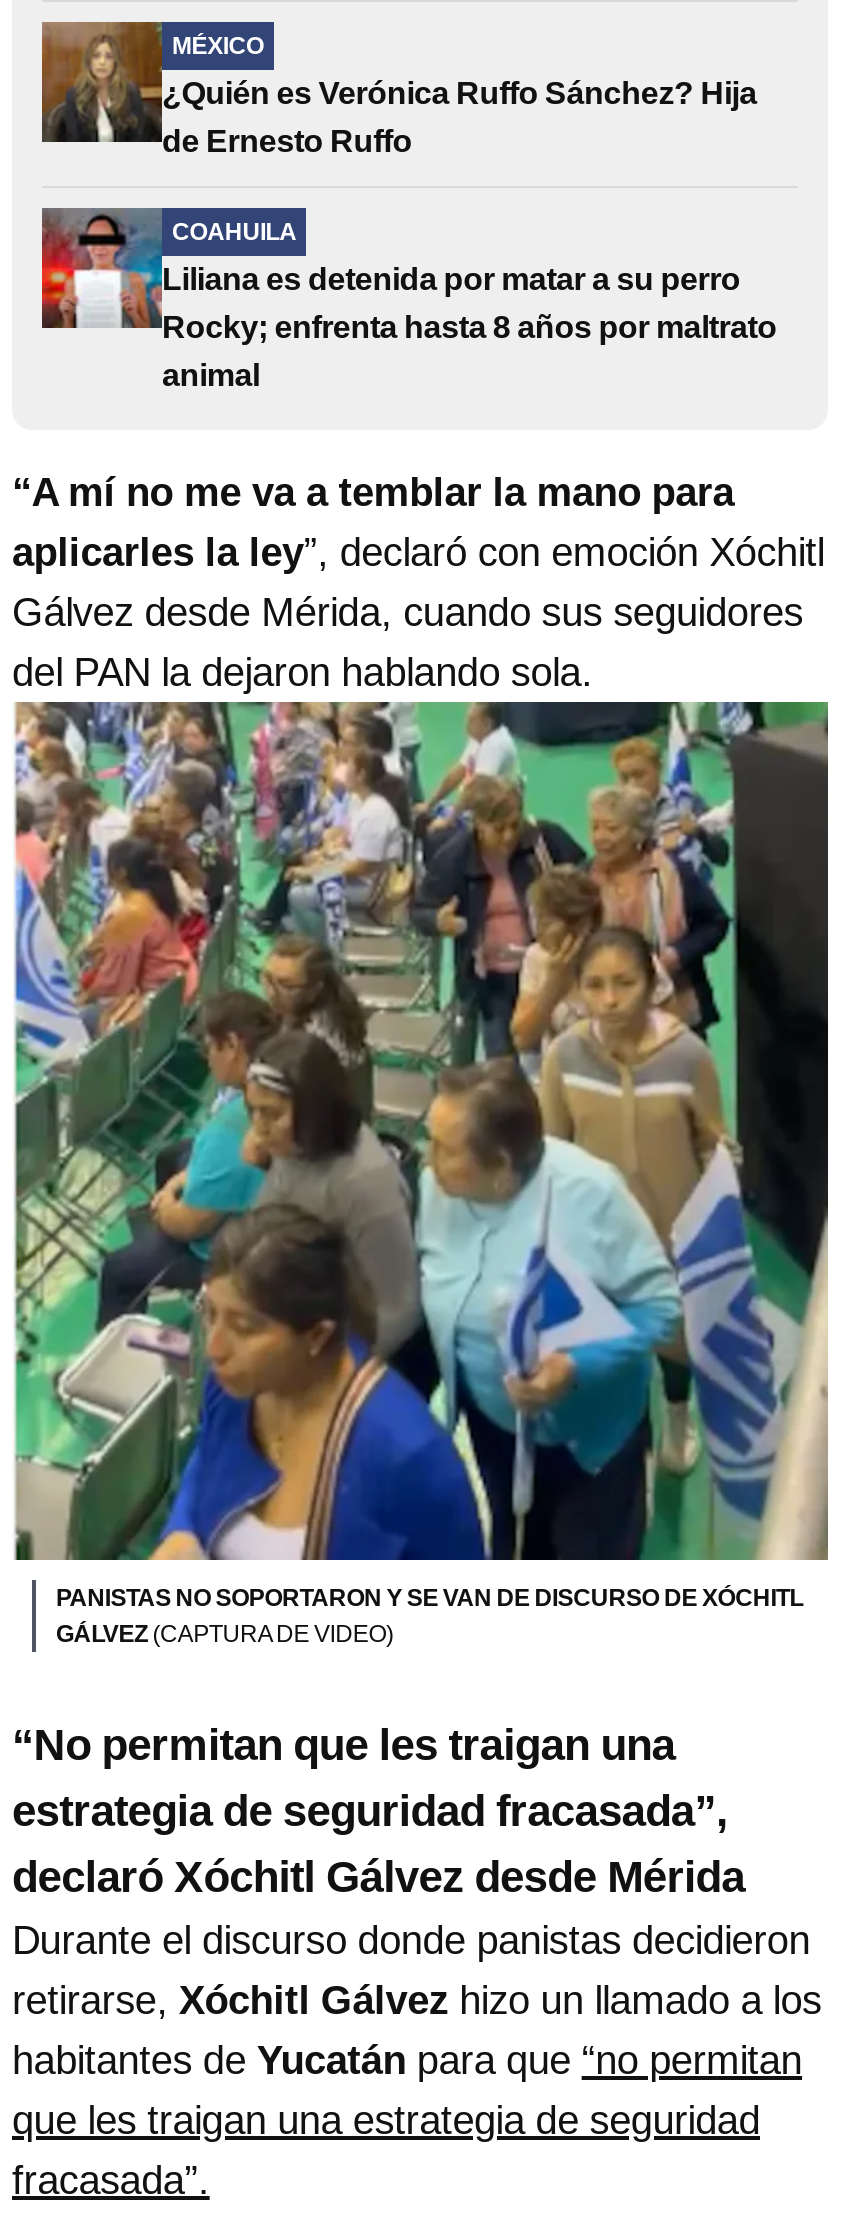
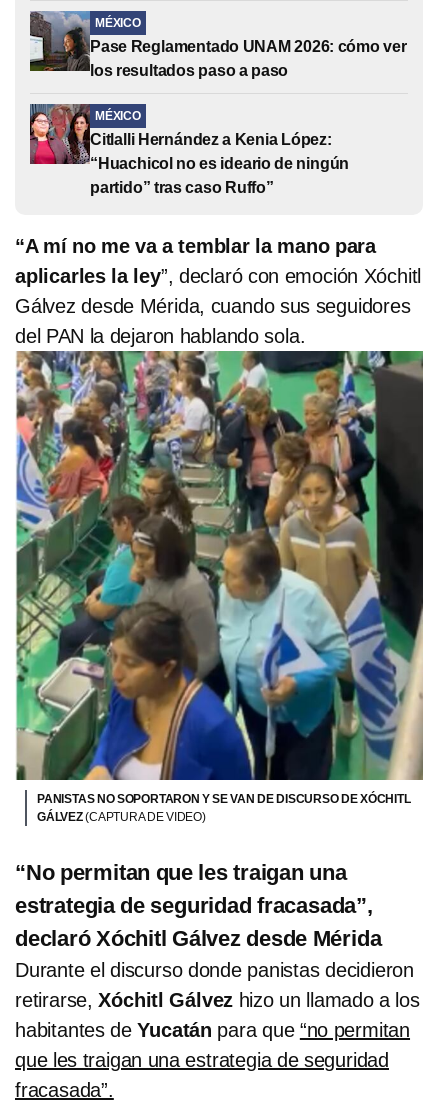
- [image]
- ¿Quién es Verónica Ruffo Sánchez? Hija
- de Ernesto Ruffo
+ [image]
+ Pase Reglamentado UNAM 2026: cómo ver
+ los resultados paso a paso

- [image]
- Liliana es detenida por matar a su perro
- Rocky; enfrenta hasta 8 años por maltrato
- animal
+ [image]
+ Citlalli Hernández a Kenia López:
+ “Huachicol no es ideario de ningún
+ partido” tras caso Ruffo”

- COAHUILA
+ MÉXICO
